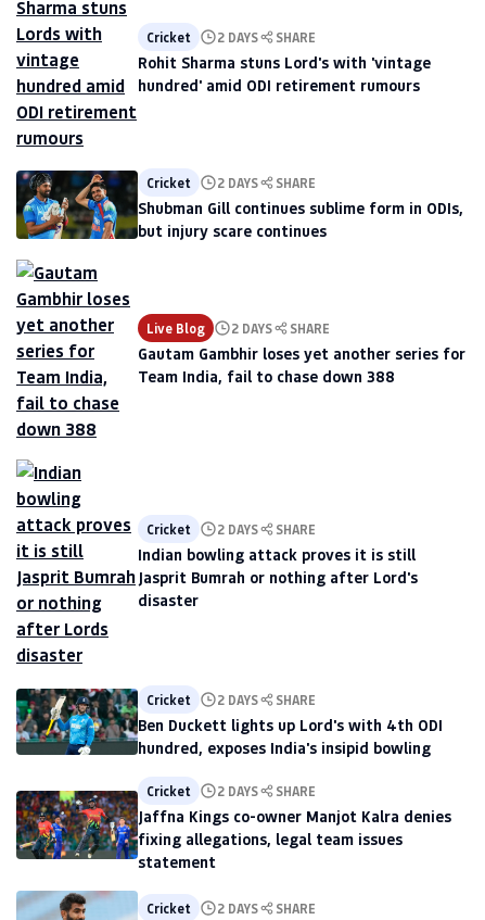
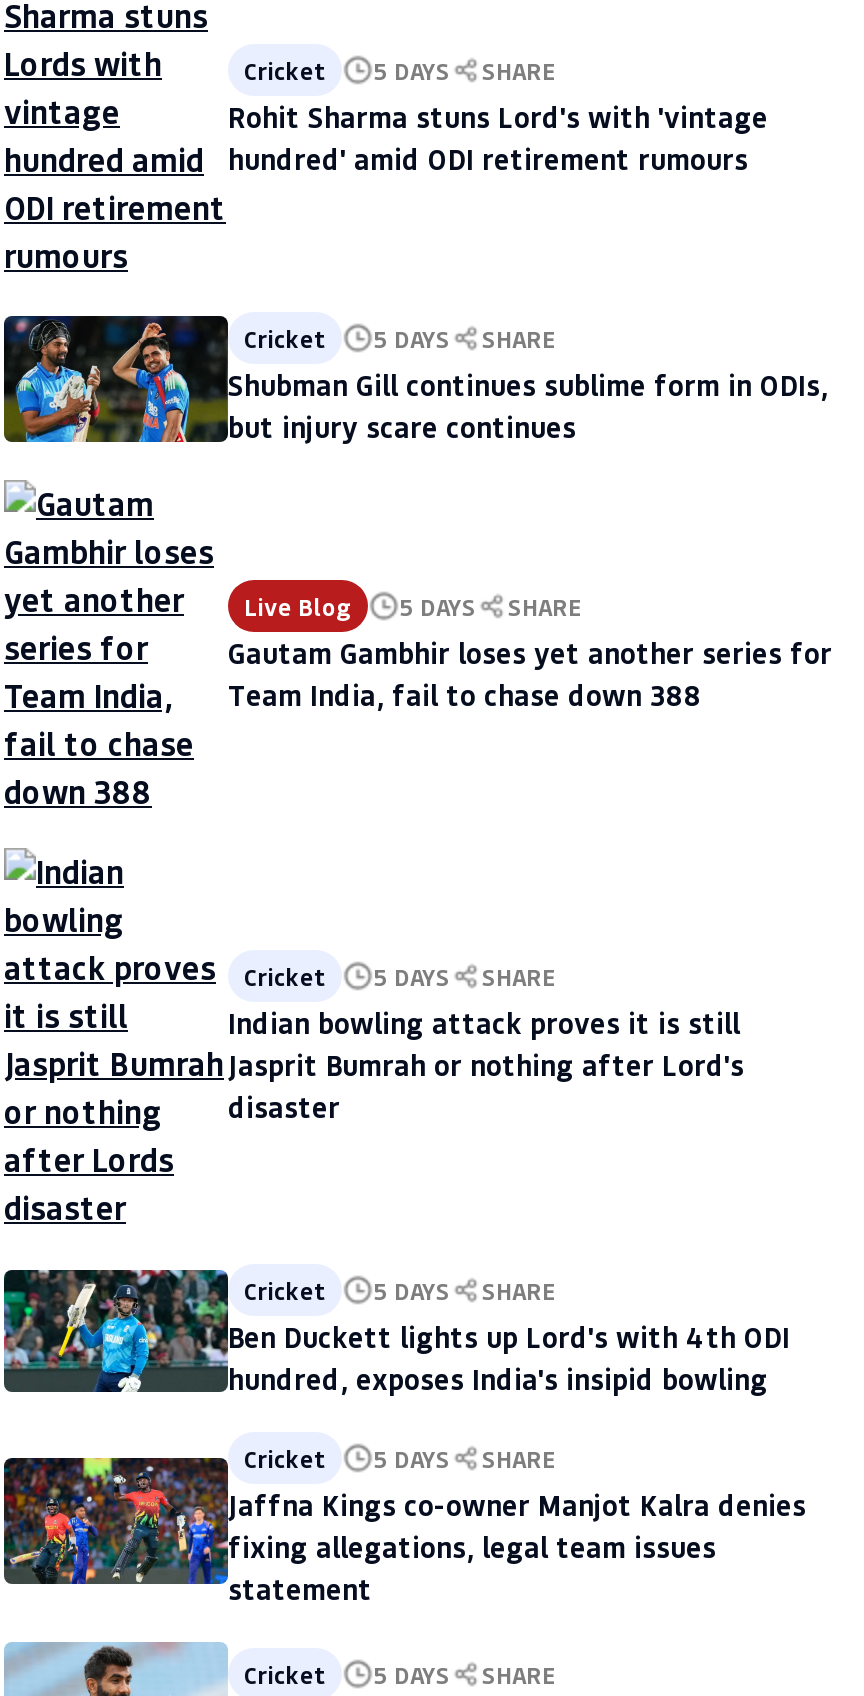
- Cricket 2 DAYS SHARE
+ Cricket 5 DAYS SHARE

- Cricket 2 DAYS SHARE
+ Cricket 5 DAYS SHARE

- Live Blog 2 DAYS SHARE
+ Live Blog 5 DAYS SHARE

- Cricket 2 DAYS SHARE
+ Cricket 5 DAYS SHARE

- Cricket 2 DAYS SHARE
+ Cricket 5 DAYS SHARE

- Cricket 2 DAYS SHARE
+ Cricket 5 DAYS SHARE

- Cricket 2 DAYS SHARE
+ Cricket 5 DAYS SHARE
